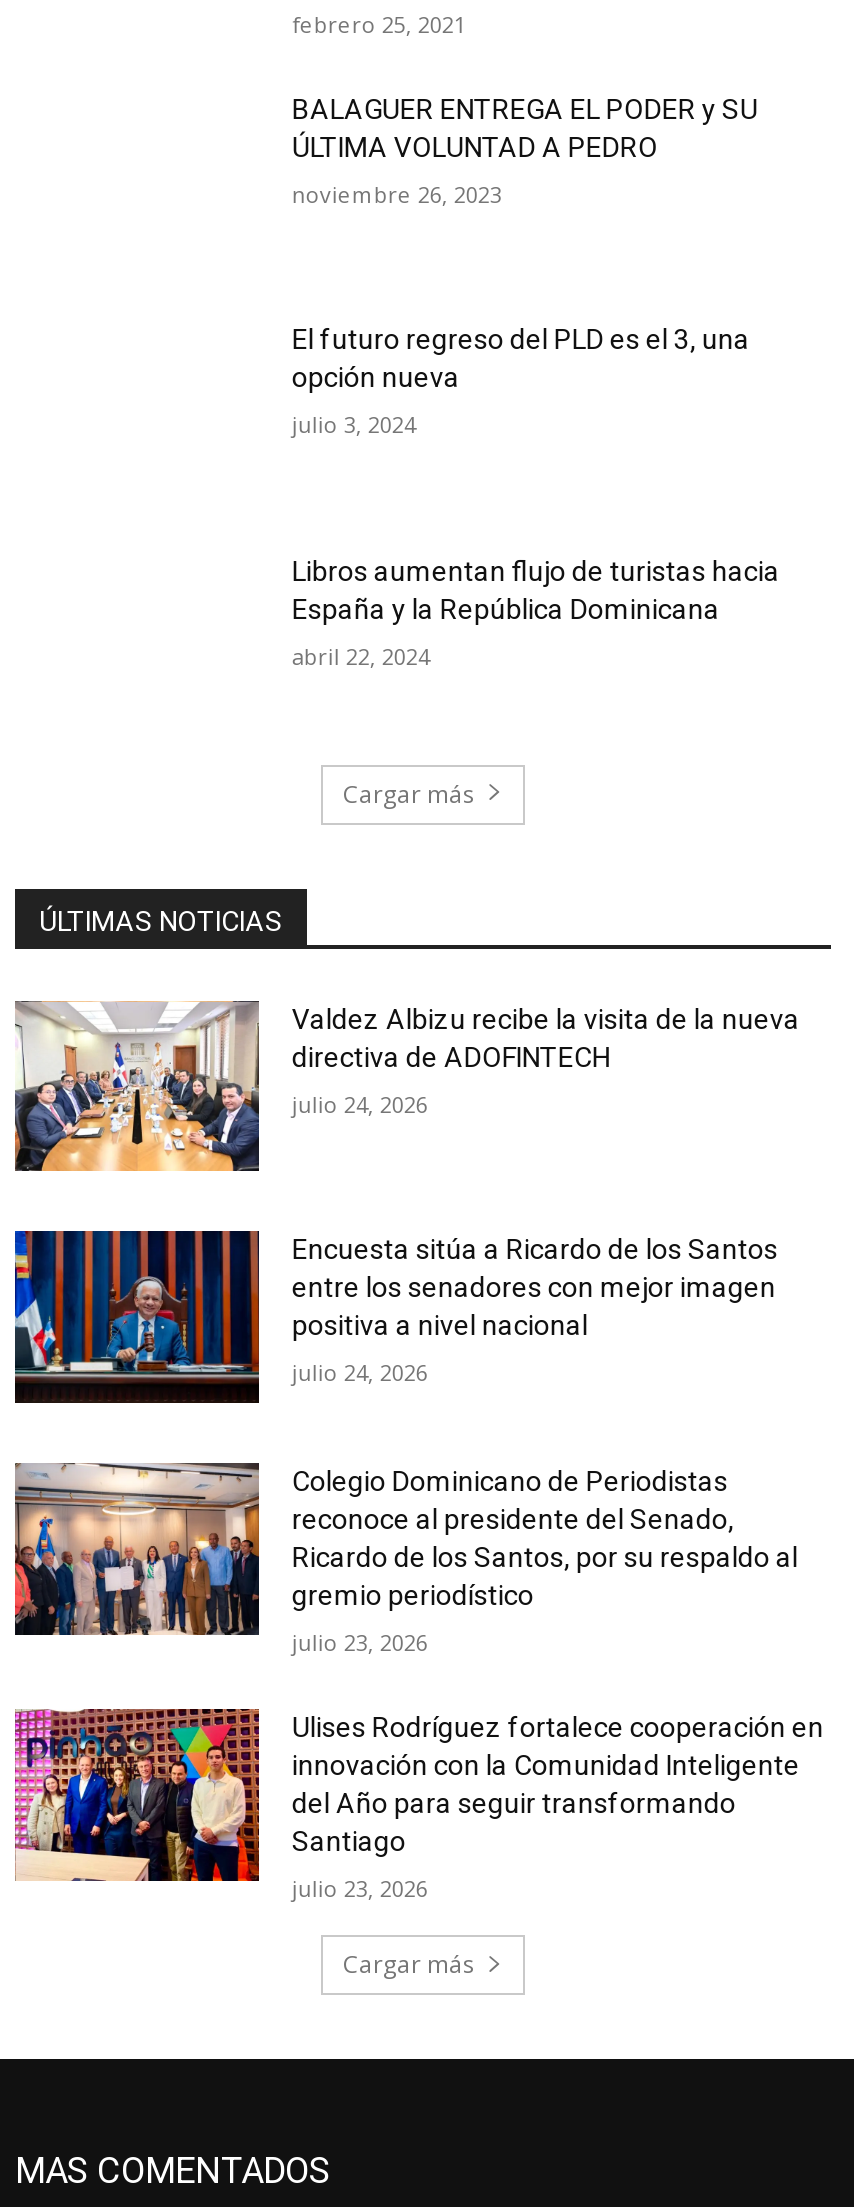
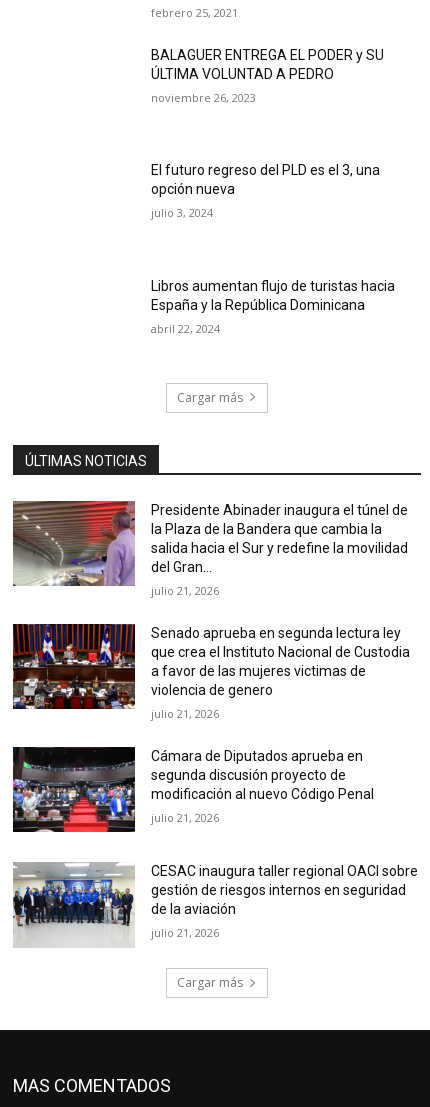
- [image]
- Valdez Albizu recibe la visita de la nueva
- directiva de ADOFINTECH
+ [image]
+ Presidente Abinader inaugura el túnel de
+ la Plaza de la Bandera que cambia la
+ salida hacia el Sur y redefine la movilidad
+ del Gran...

- julio 24, 2026
+ julio 21, 2026

- [image]
- Encuesta sitúa a Ricardo de los Santos
- entre los senadores con mejor imagen
- positiva a nivel nacional
+ [image]
+ Senado aprueba en segunda lectura ley
+ que crea el Instituto Nacional de Custodia
+ a favor de las mujeres victimas de
+ violencia de genero

- julio 24, 2026
+ julio 21, 2026

- [image]
- Colegio Dominicano de Periodistas
- reconoce al presidente del Senado,
- Ricardo de los Santos, por su respaldo al
- gremio periodístico
+ [image]
+ Cámara de Diputados aprueba en
+ segunda discusión proyecto de
+ modificación al nuevo Código Penal

- julio 23, 2026
+ julio 21, 2026

- [image]
- Ulises Rodríguez fortalece cooperación en
- innovación con la Comunidad Inteligente
- del Año para seguir transformando
- Santiago
+ [image]
+ CESAC inaugura taller regional OACI sobre
+ gestión de riesgos internos en seguridad
+ de la aviación

- julio 23, 2026
+ julio 21, 2026
